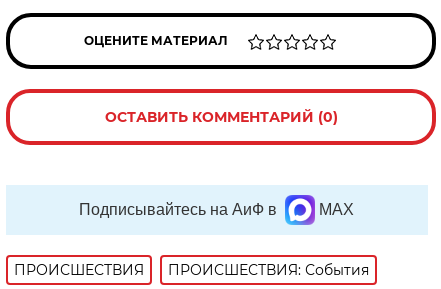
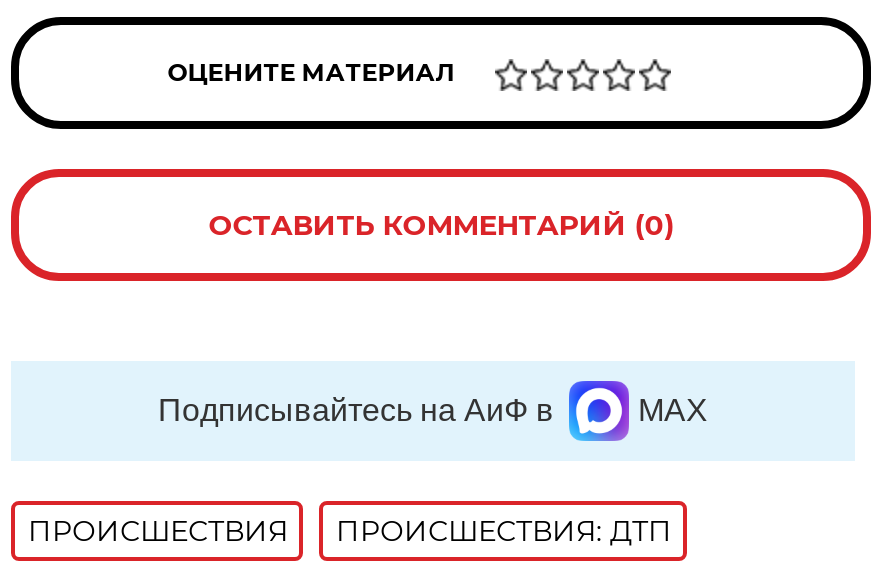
- ПРОИСШЕСТВИЯ: События
+ ПРОИСШЕСТВИЯ: ДТП
